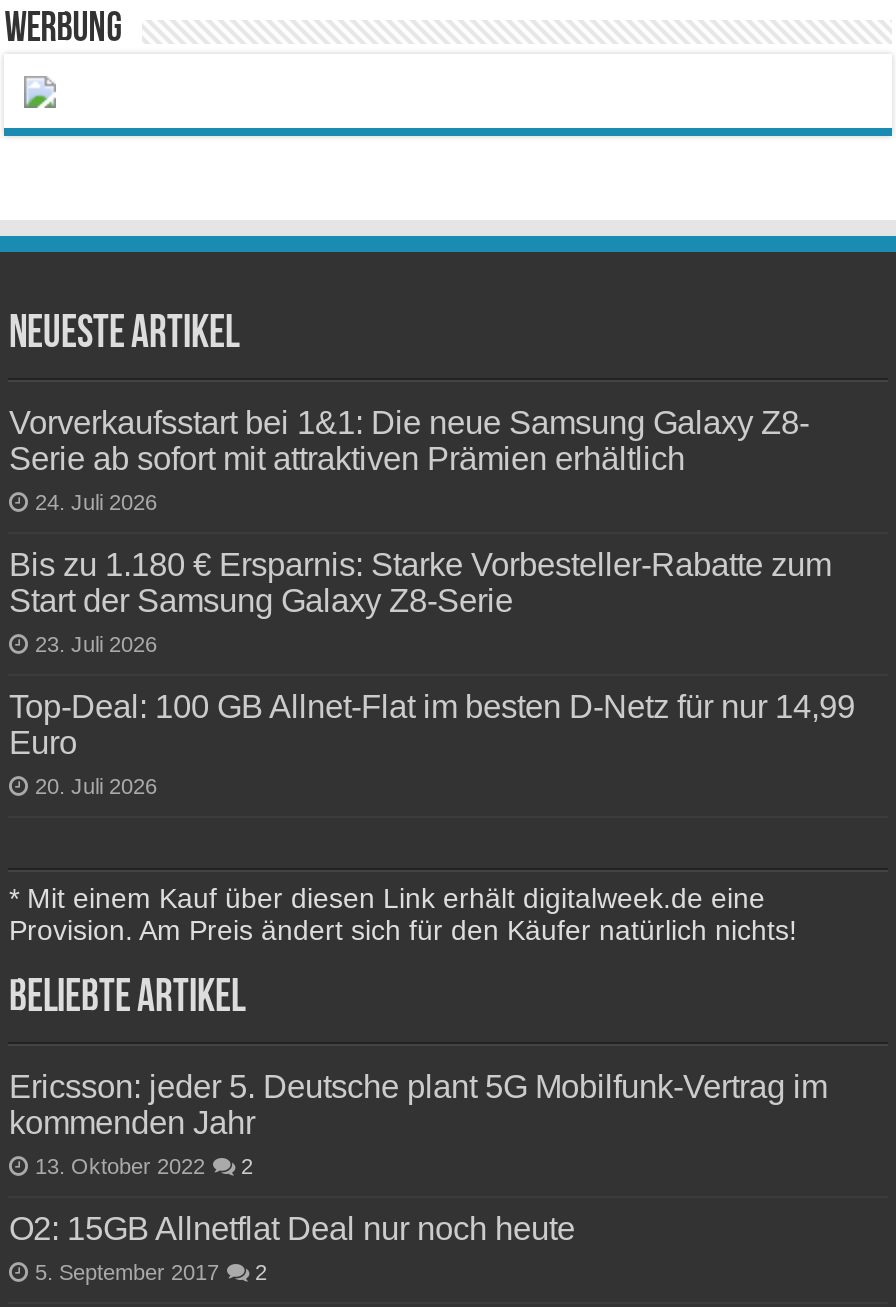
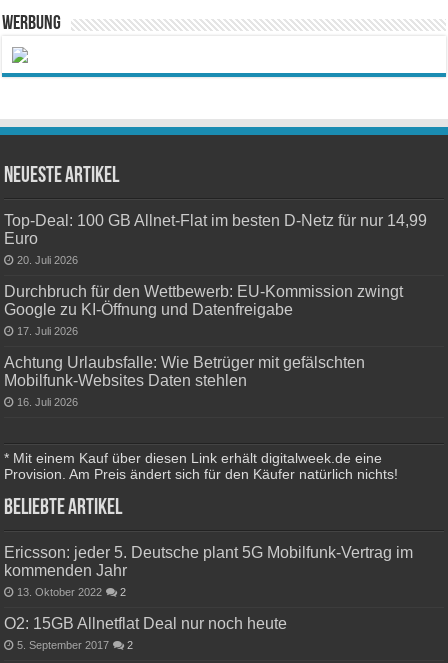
- Vorverkaufsstart bei 1&1: Die neue Samsung Galaxy Z8-
- Serie ab sofort mit attraktiven Prämien erhältlich
- 24. Juli 2026
- Bis zu 1.180 € Ersparnis: Starke Vorbesteller-Rabatte zum
- Start der Samsung Galaxy Z8-Serie
- 23. Juli 2026

moved up: Top-Deal: 100 GB Allnet-Flat im besten D-Netz für nur 14,99 | Euro | 20. Juli 2026

+ Durchbruch für den Wettbewerb: EU-Kommission zwingt
+ Google zu KI-Öffnung und Datenfreigabe
+ 17. Juli 2026
+ Achtung Urlaubsfalle: Wie Betrüger mit gefälschten
+ Mobilfunk-Websites Daten stehlen
+ 16. Juli 2026
